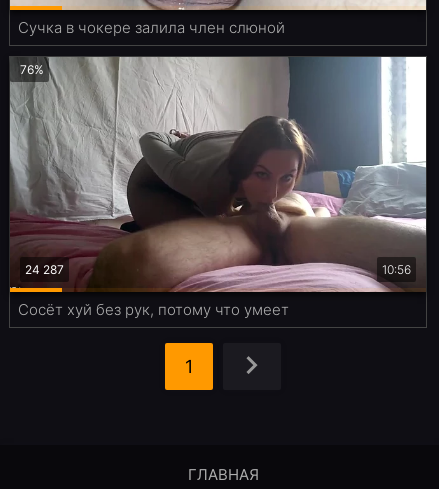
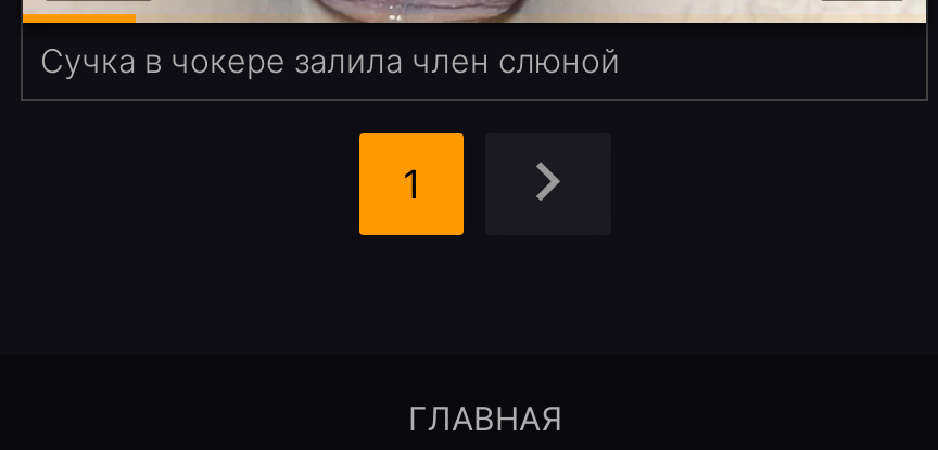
- [image]
- 10:56

- 76%

- 24 287
- Сосёт хуй без рук, потому что умеет
